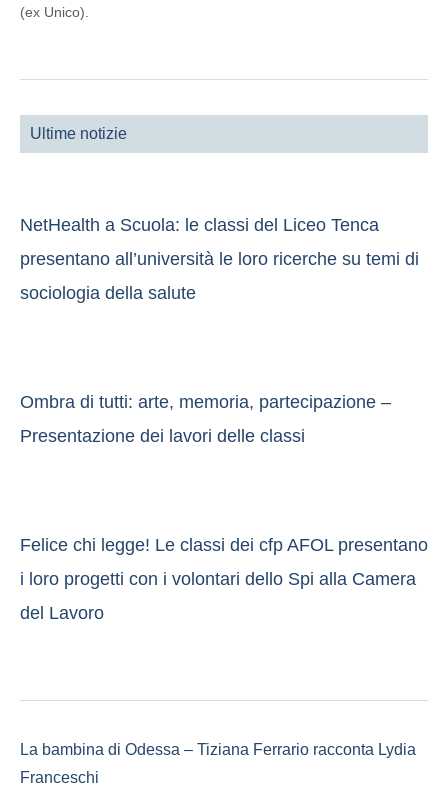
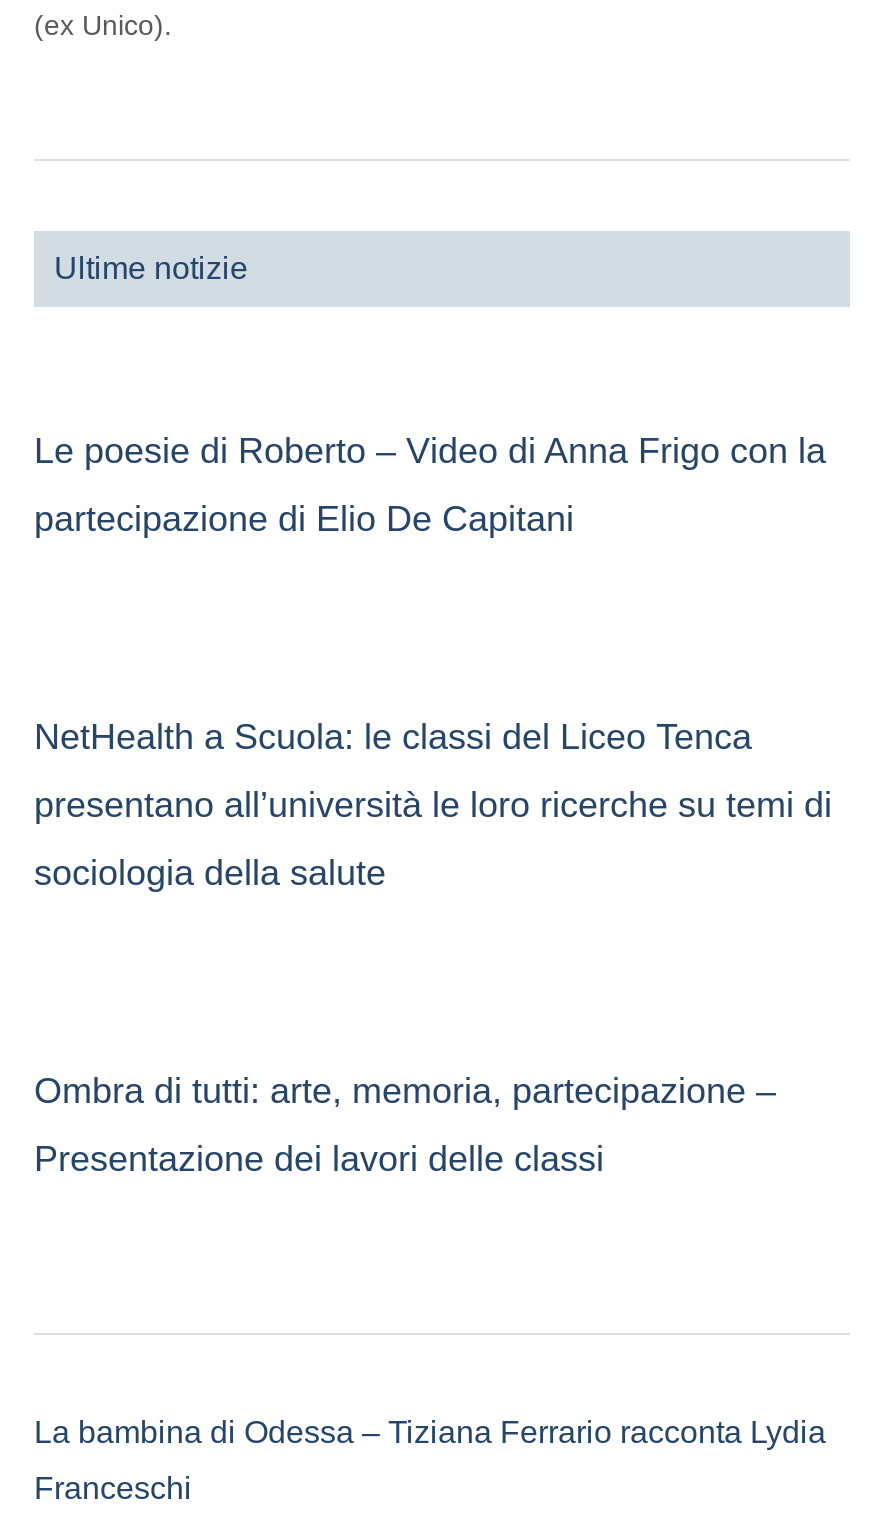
+ Le poesie di Roberto – Video di Anna Frigo con la
+ partecipazione di Elio De Capitani

moved down: NetHealth a Scuola: le classi del Liceo Tenca | presentano all’università le loro ricerche su temi di | sociologia della salute | Ombra di tutti: arte, memoria, partecipazione – | Presentazione dei lavori delle classi

- Felice chi legge! Le classi dei cfp AFOL presentano
- i loro progetti con i volontari dello Spi alla Camera
- del Lavoro
